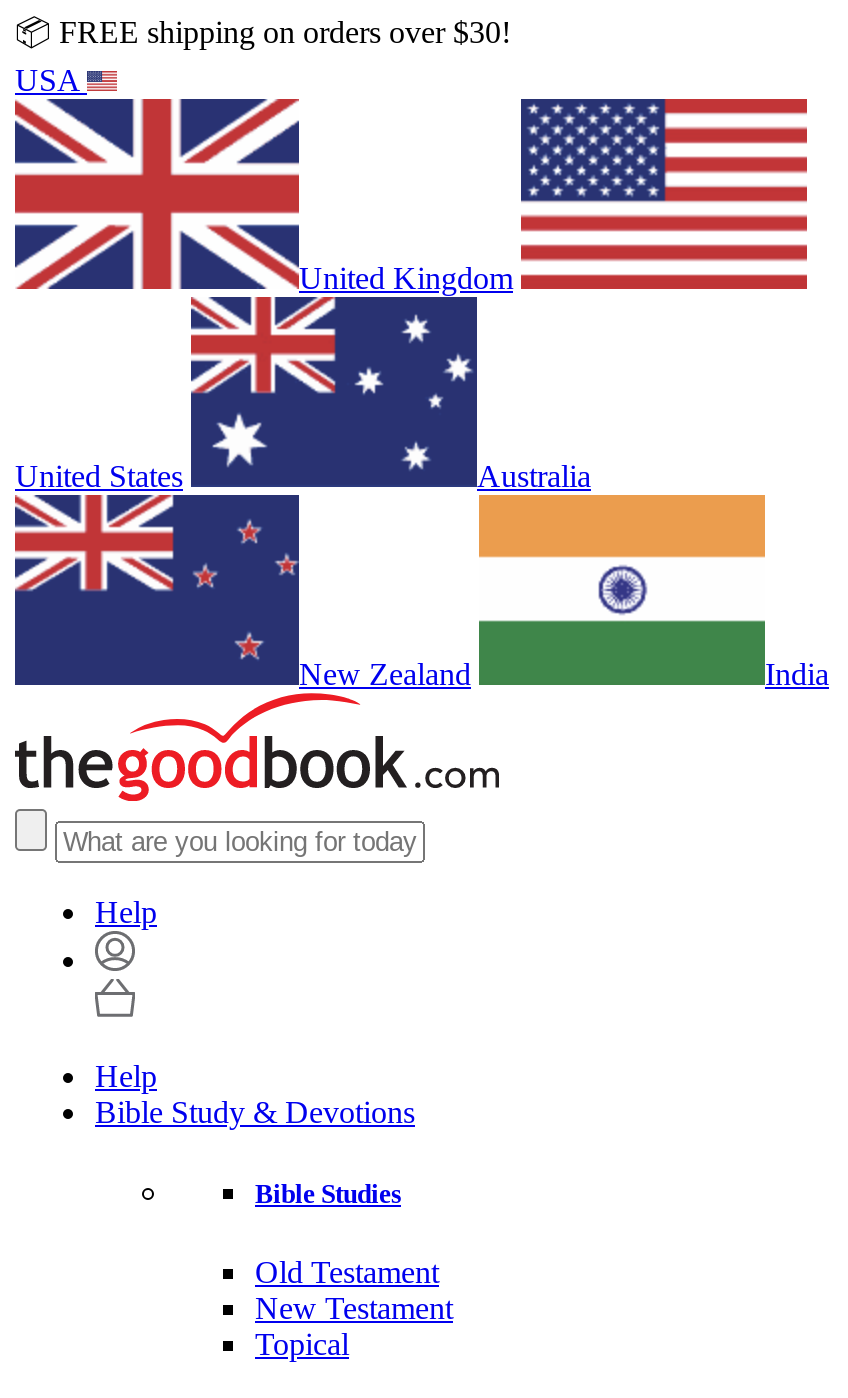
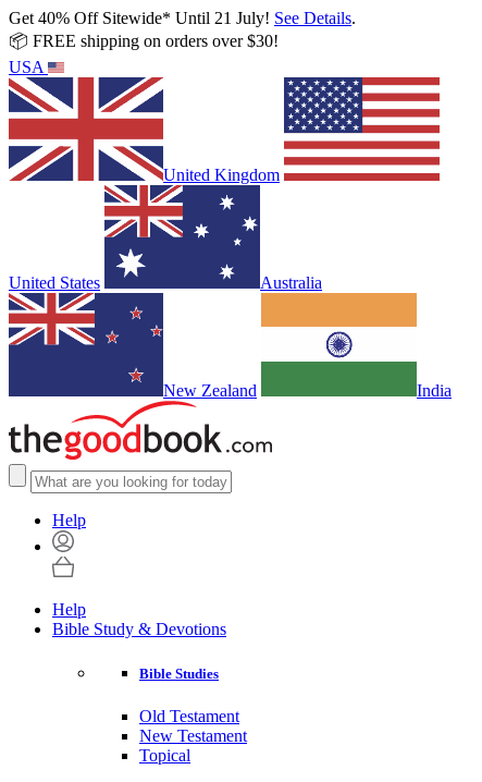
+ Get 40% Off Sitewide* Until 21 July! See Details.
